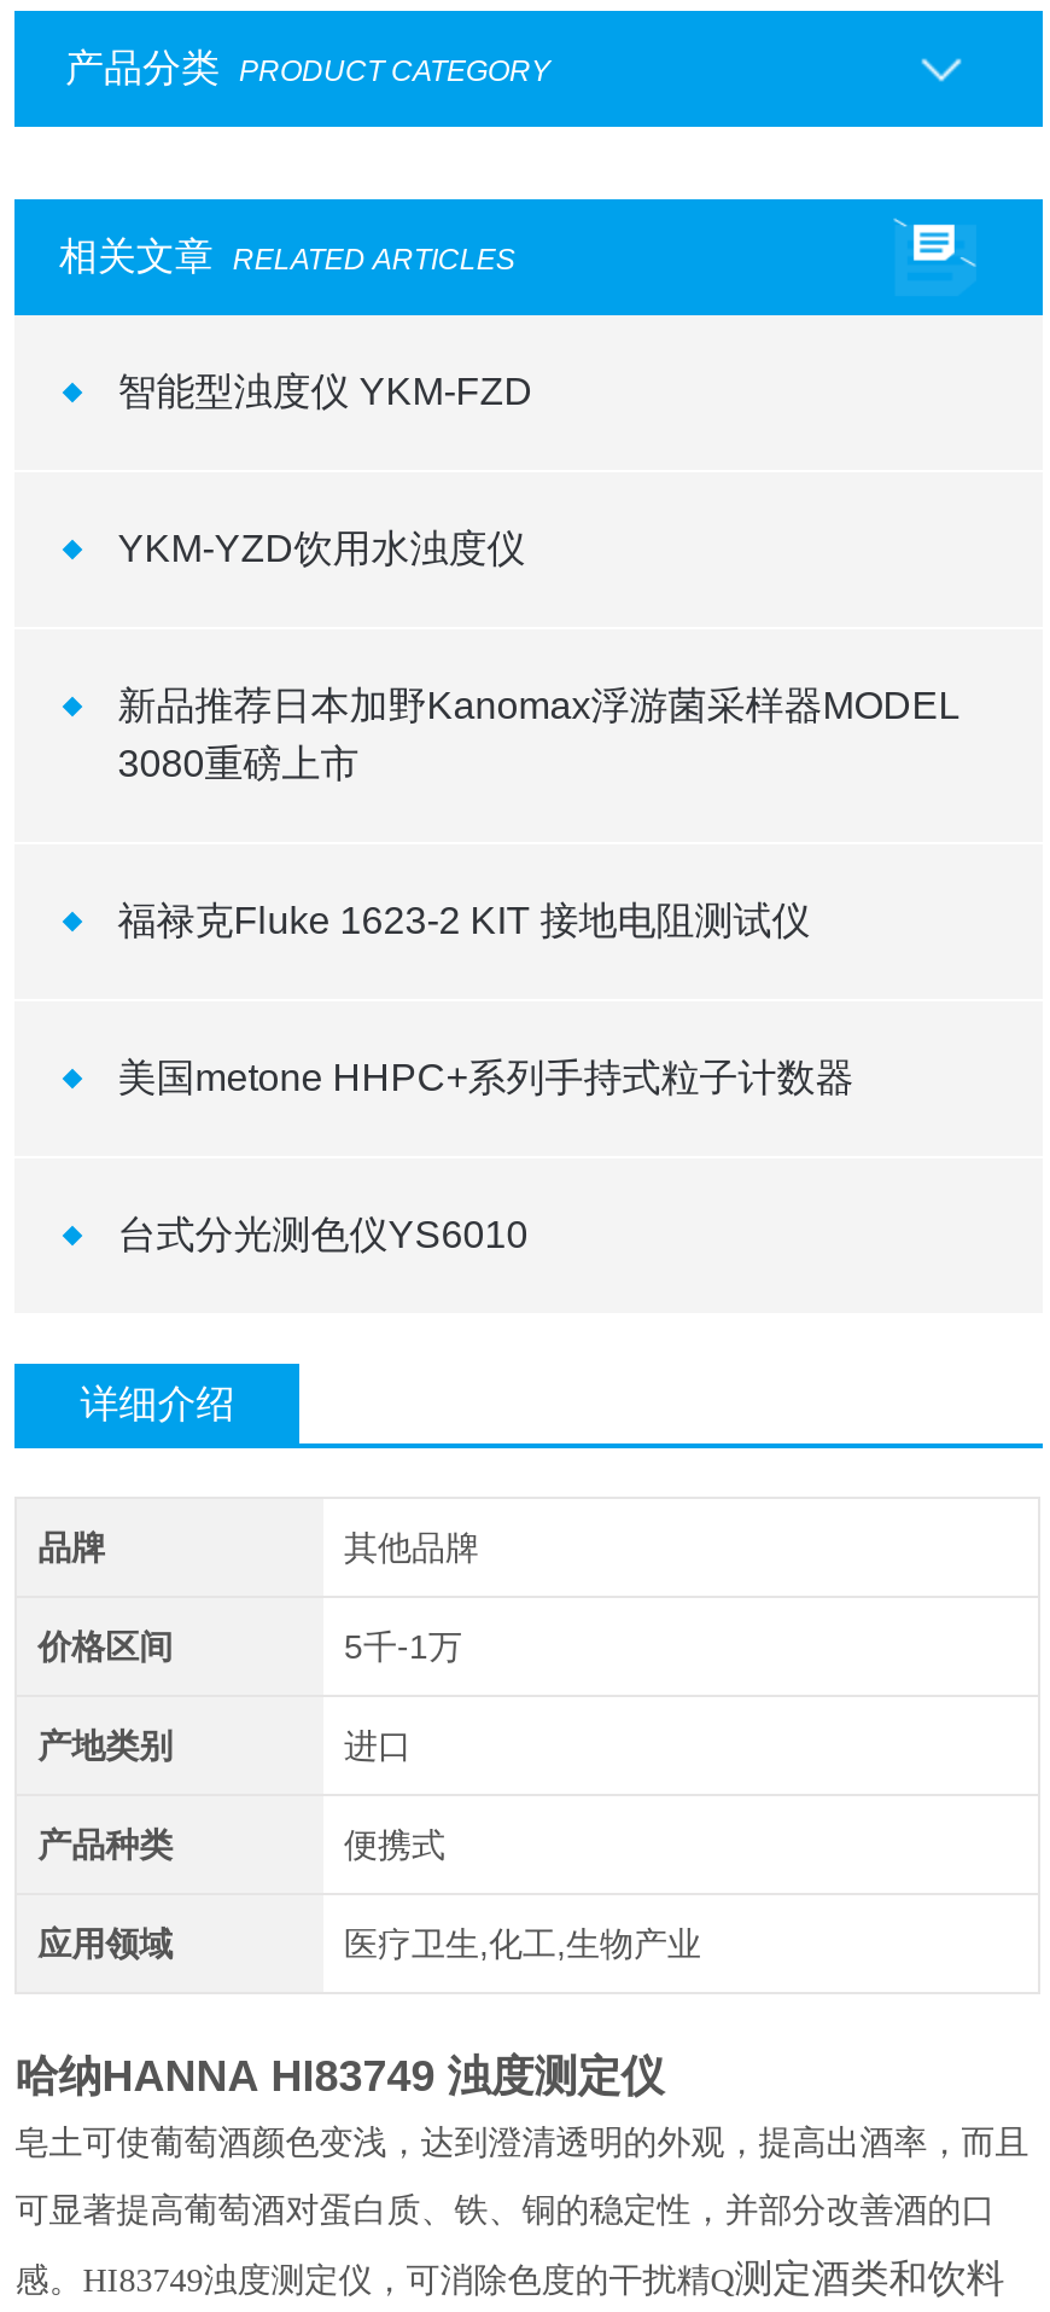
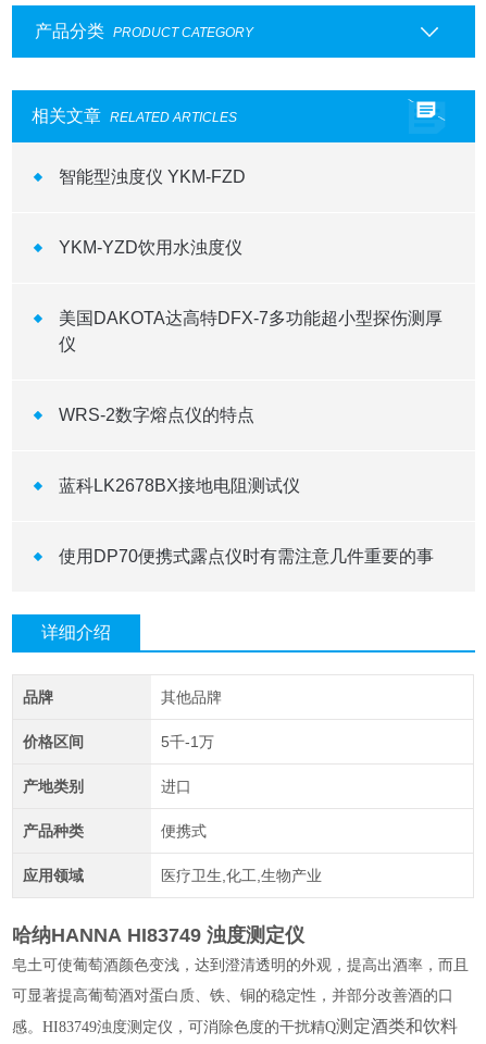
- 新品推荐日本加野Kanomax浮游菌采样器MODEL
- 3080重磅上市
+ 美国DAKOTA达高特DFX-7多功能超小型探伤测厚
+ 仪

- 福禄克Fluke 1623-2 KIT 接地电阻测试仪
+ WRS-2数字熔点仪的特点

- 美国metone HHPC+系列手持式粒子计数器
+ 蓝科LK2678BX接地电阻测试仪

- 台式分光测色仪YS6010
+ 使用DP70便携式露点仪时有需注意几件重要的事
